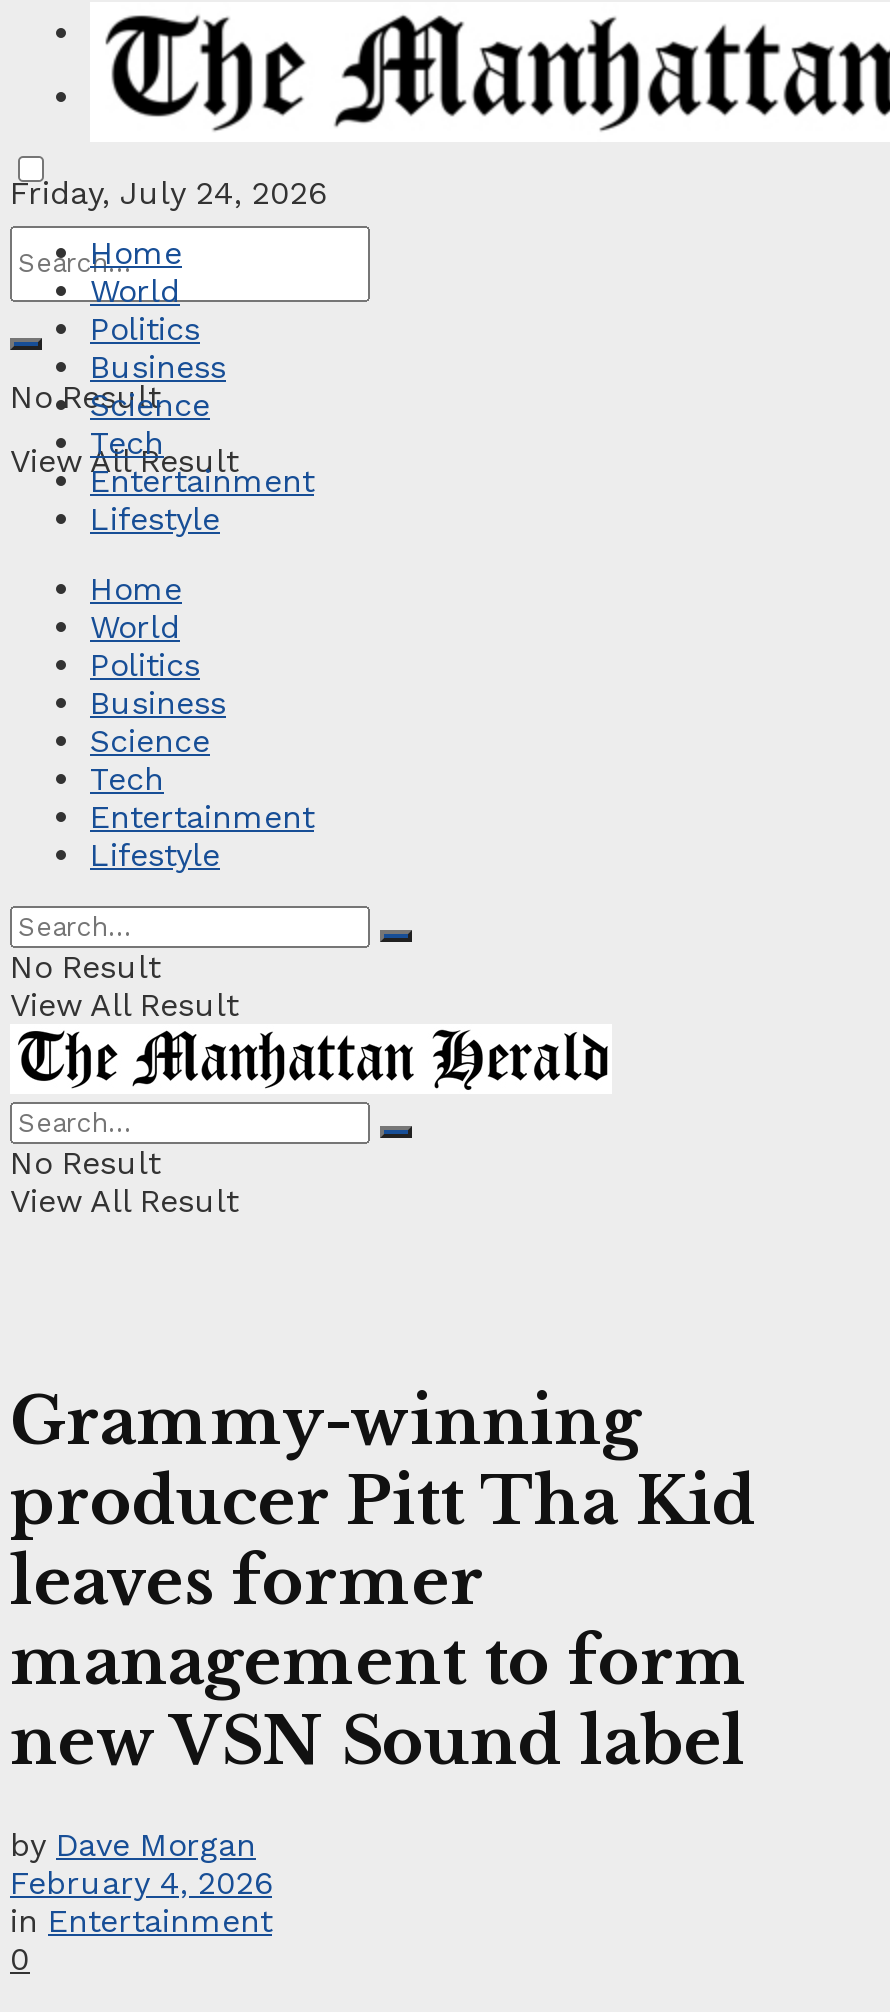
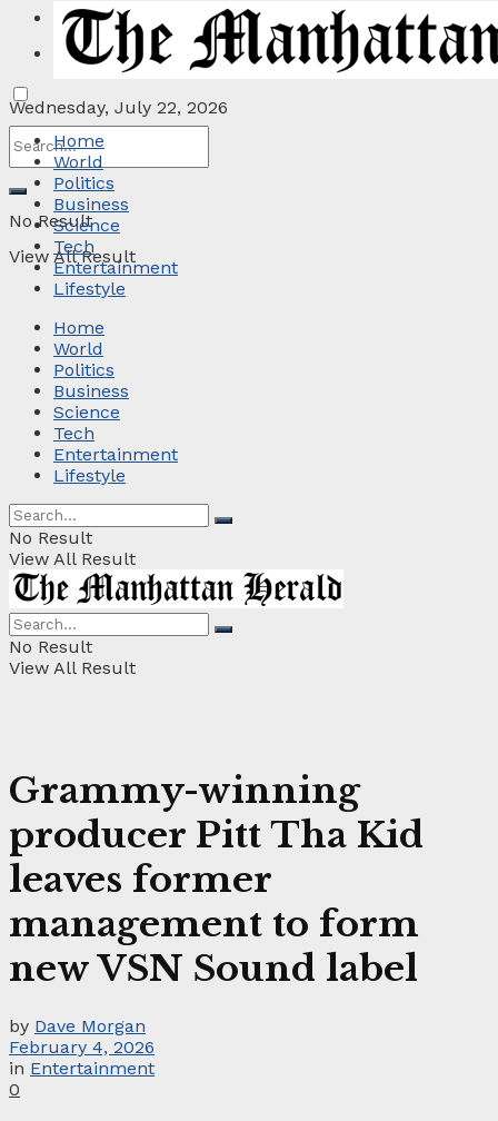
- Friday, July 24, 2026
+ Wednesday, July 22, 2026
